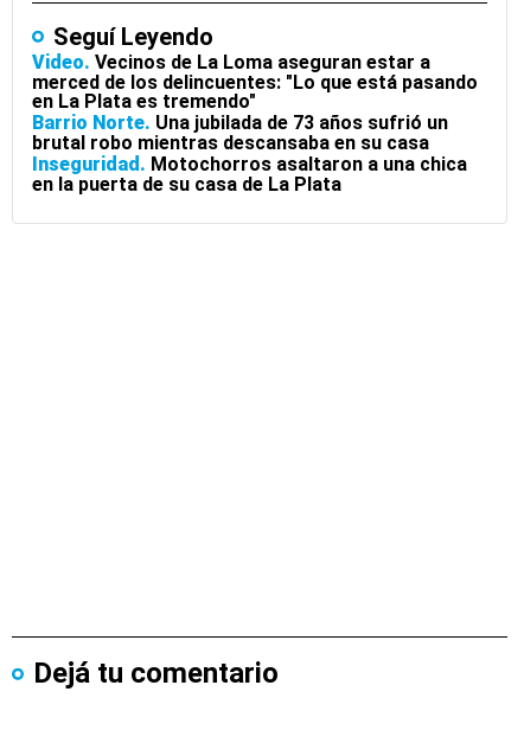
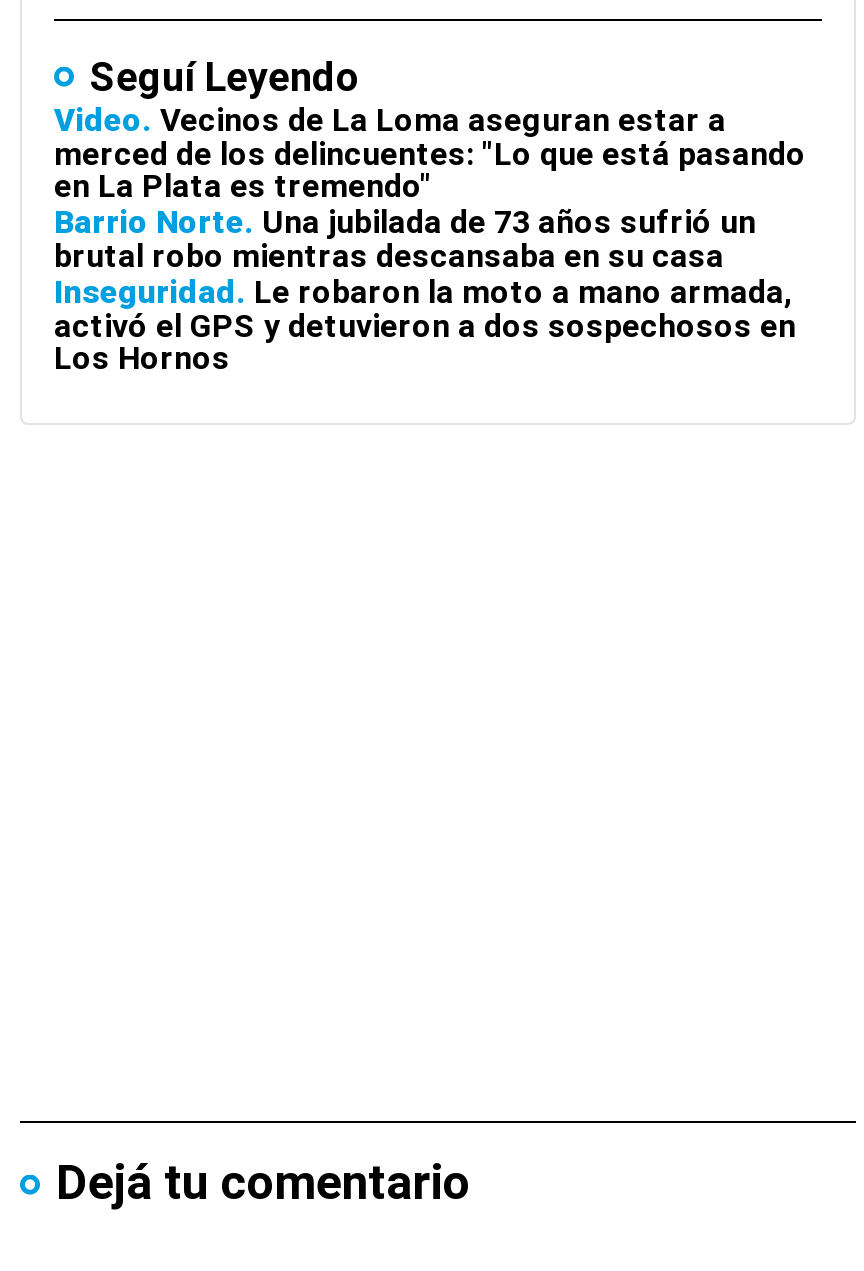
- Inseguridad Motochorros asaltaron a una chica
- en la puerta de su casa de La Plata
+ Inseguridad Le robaron la moto a mano armada,
+ activó el GPS y detuvieron a dos sospechosos en
+ Los Hornos
